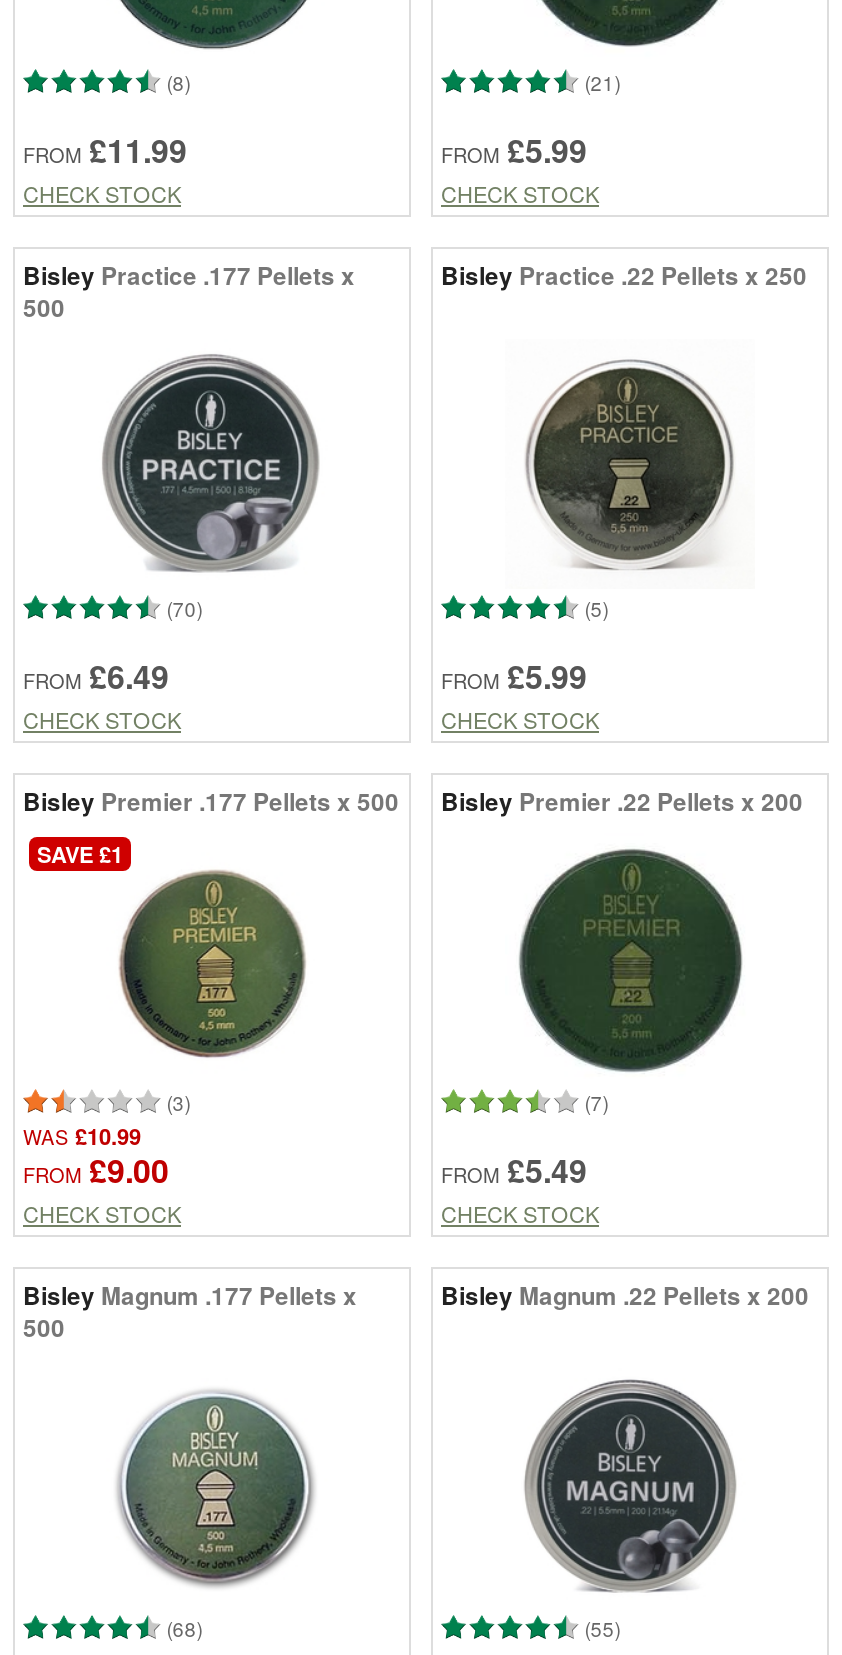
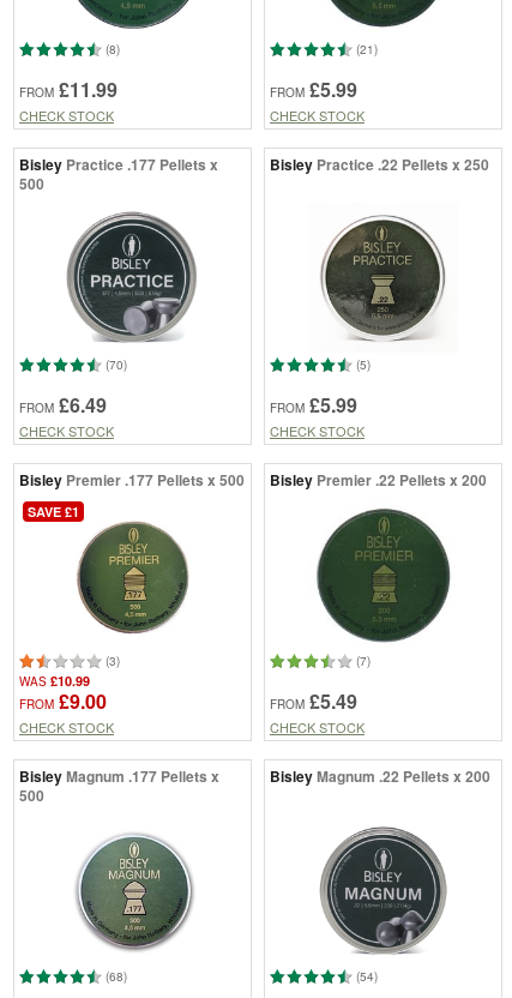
- (55)
+ (54)
